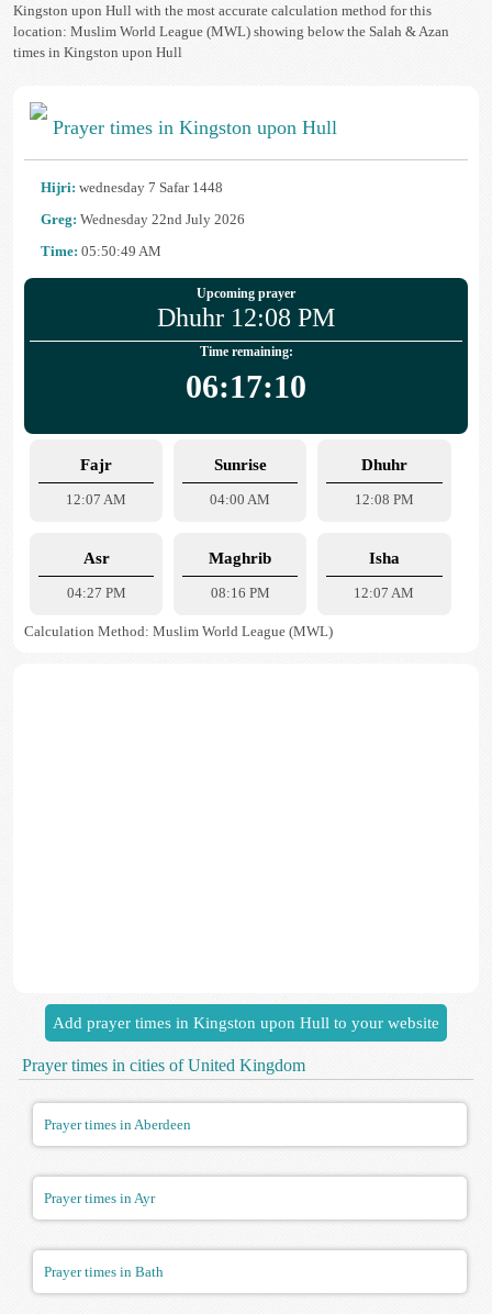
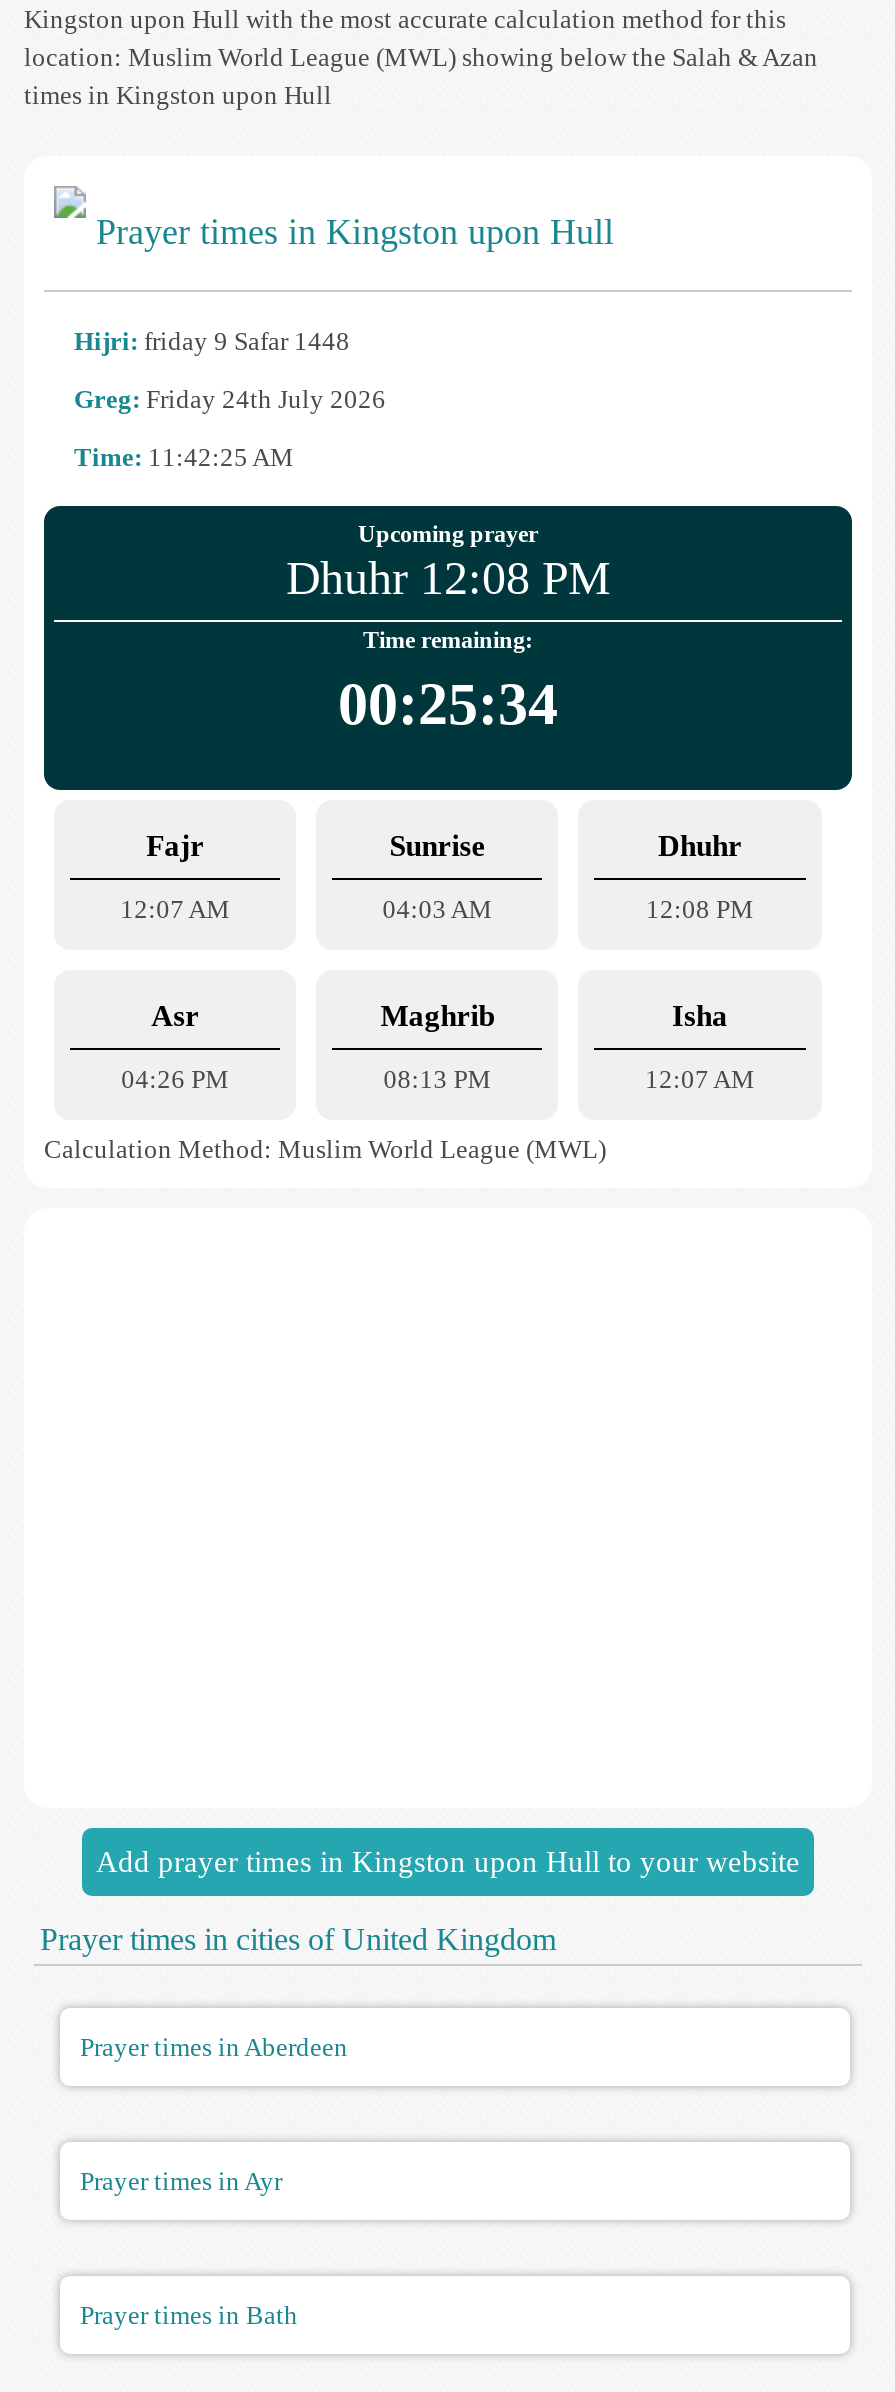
- Hijri: wednesday 7 Safar 1448
+ Hijri: friday 9 Safar 1448

- Greg: Wednesday 22nd July 2026
+ Greg: Friday 24th July 2026

- Time: 05:50:49 AM
+ Time: 11:42:25 AM

- 06:17:10
+ 00:25:34

- 04:00 AM
+ 04:03 AM

- 04:27 PM
+ 04:26 PM

- 08:16 PM
+ 08:13 PM
